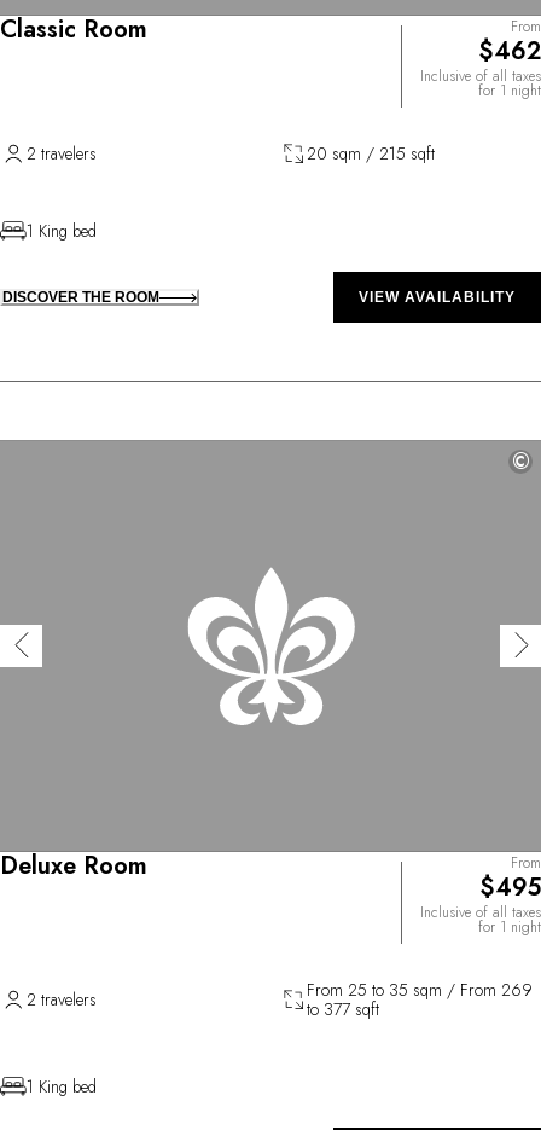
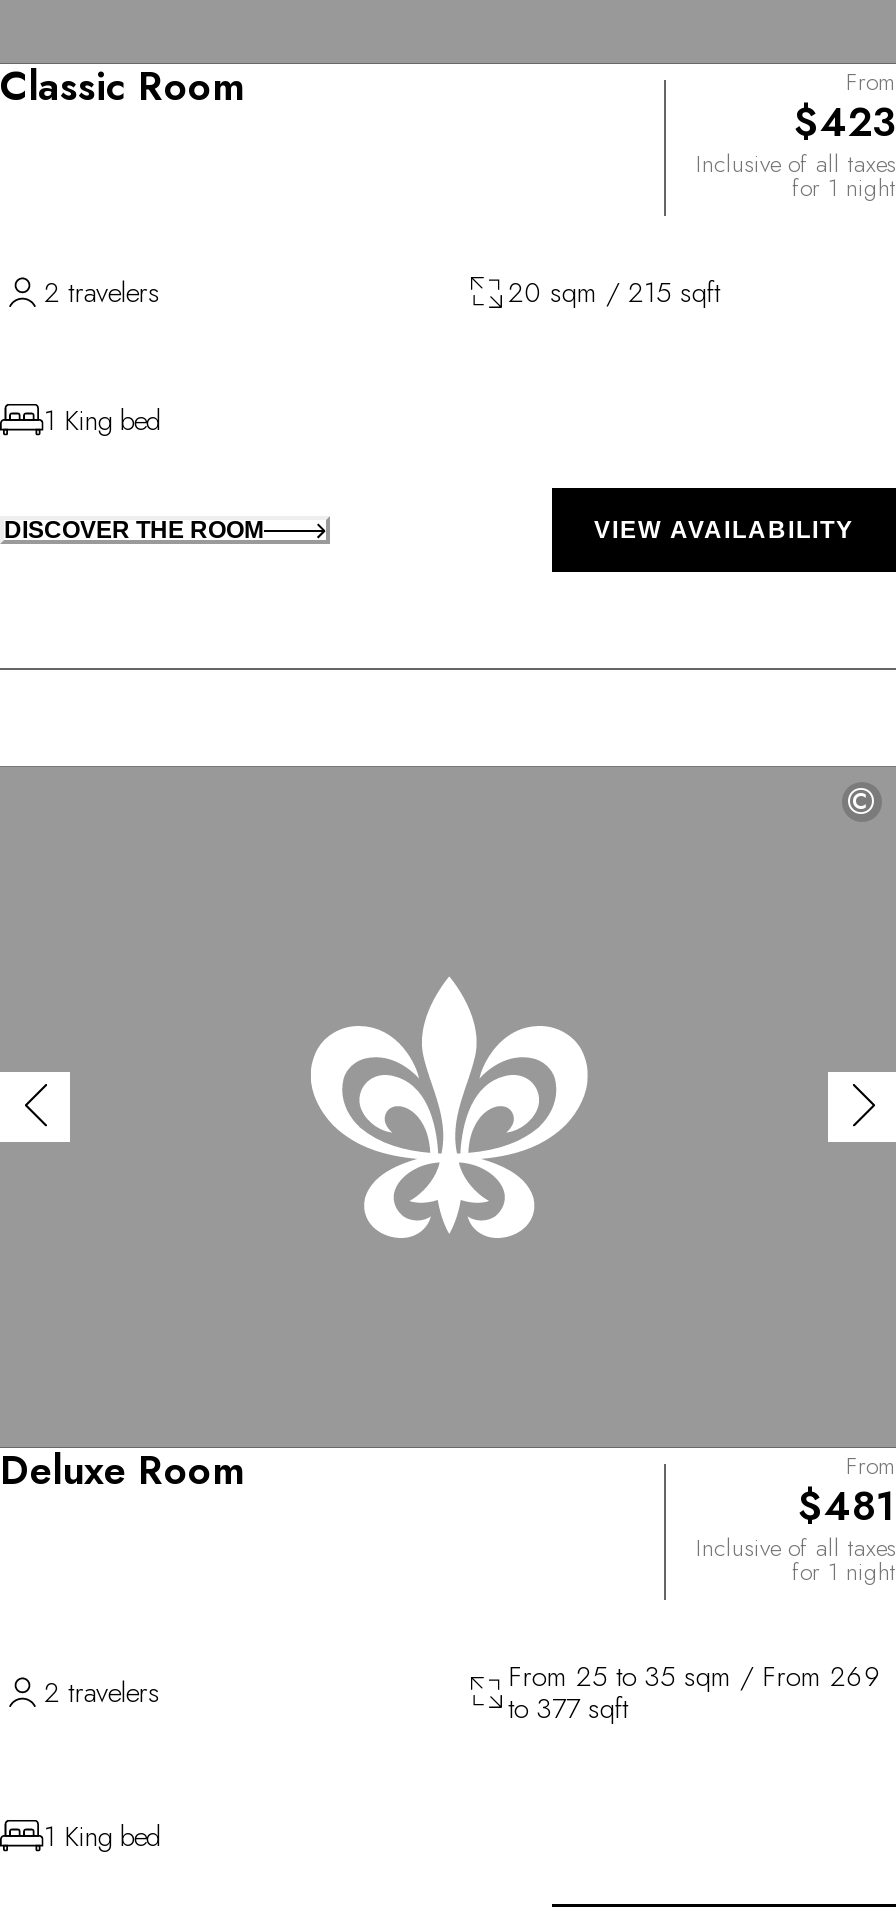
- $462
+ $423

- $495
+ $481
